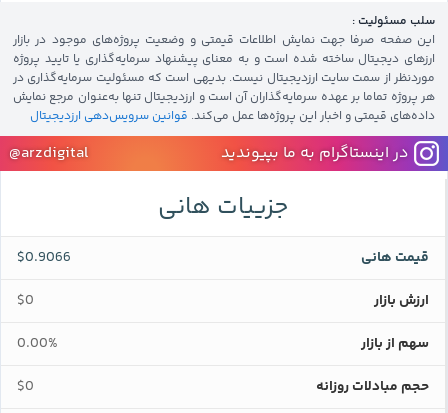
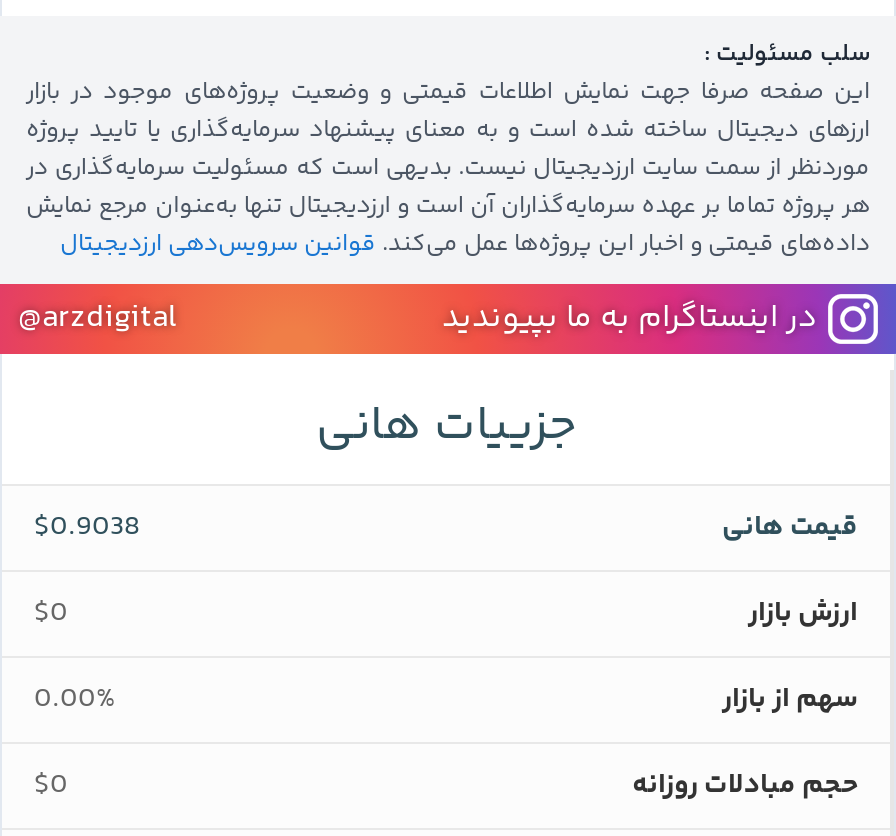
- $0.9066
+ $0.9038
